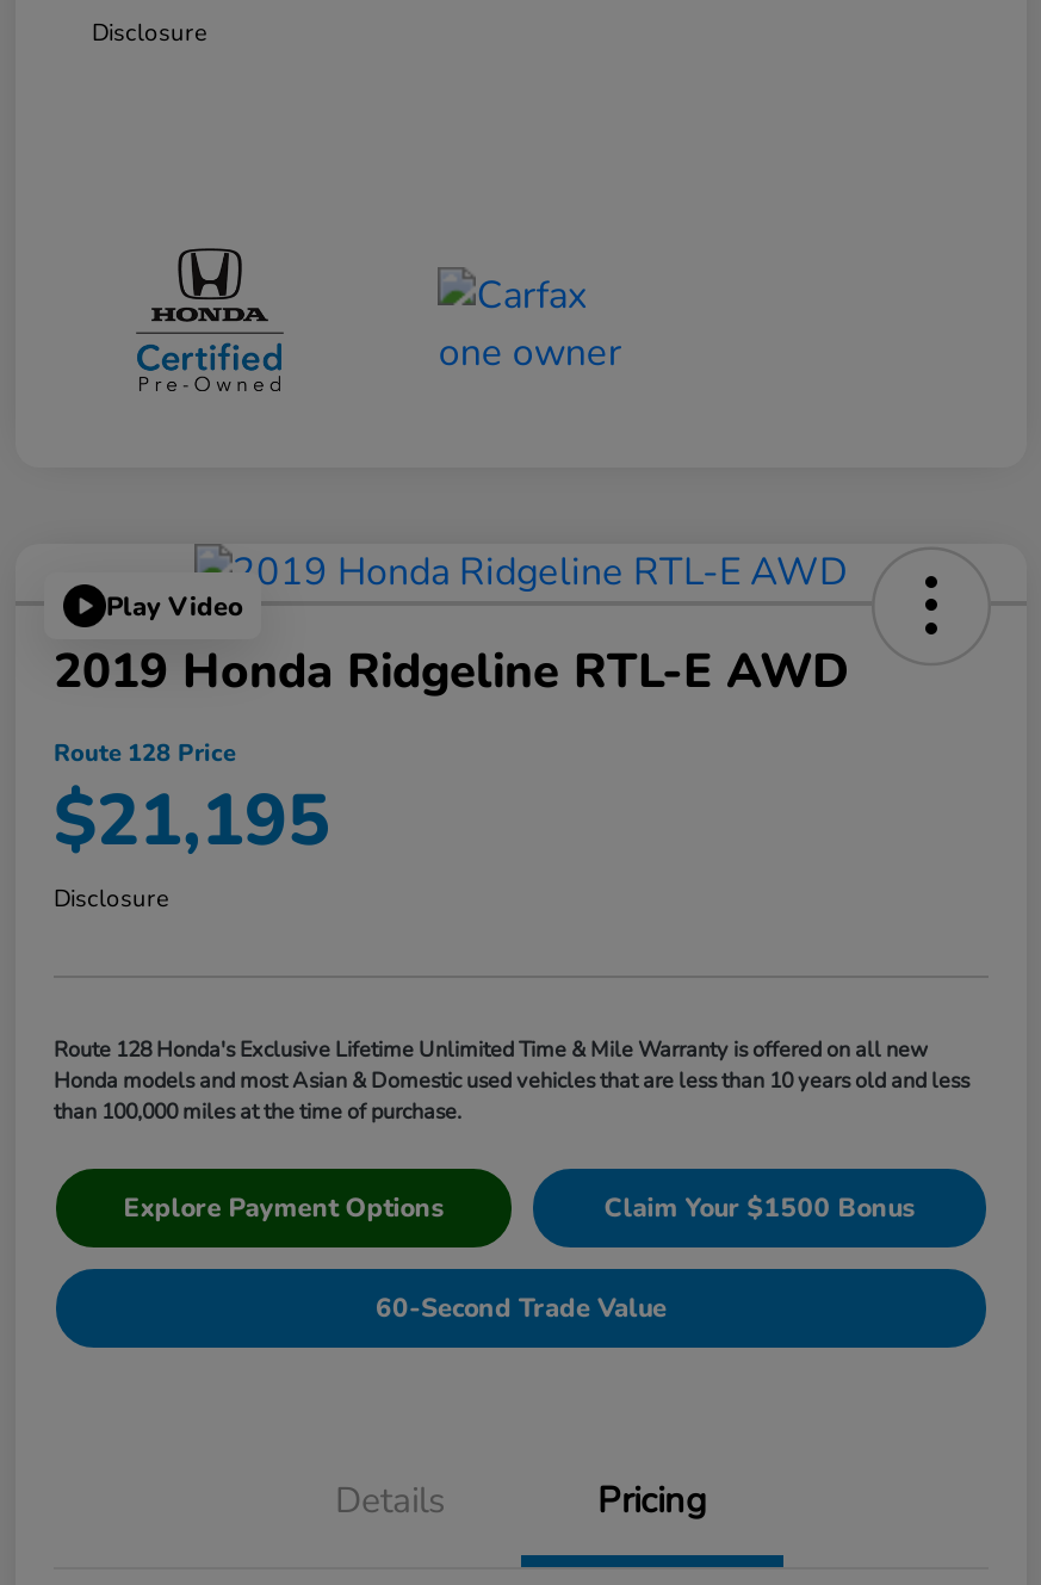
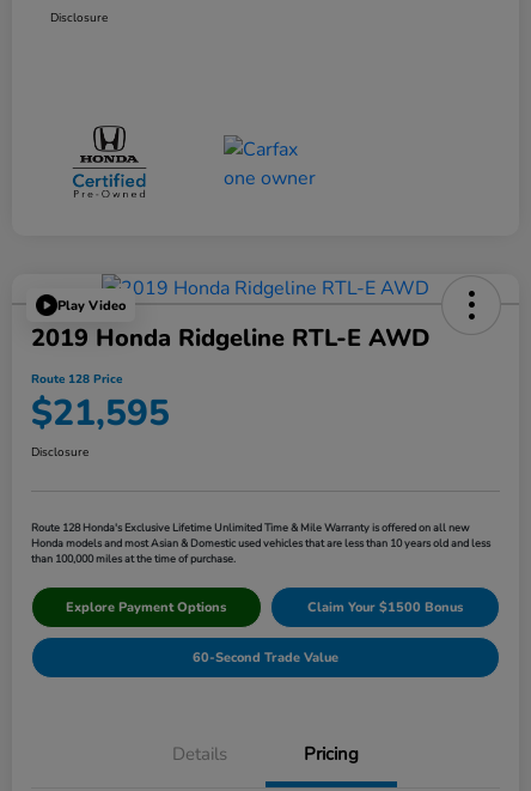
- $21,195
+ $21,595
